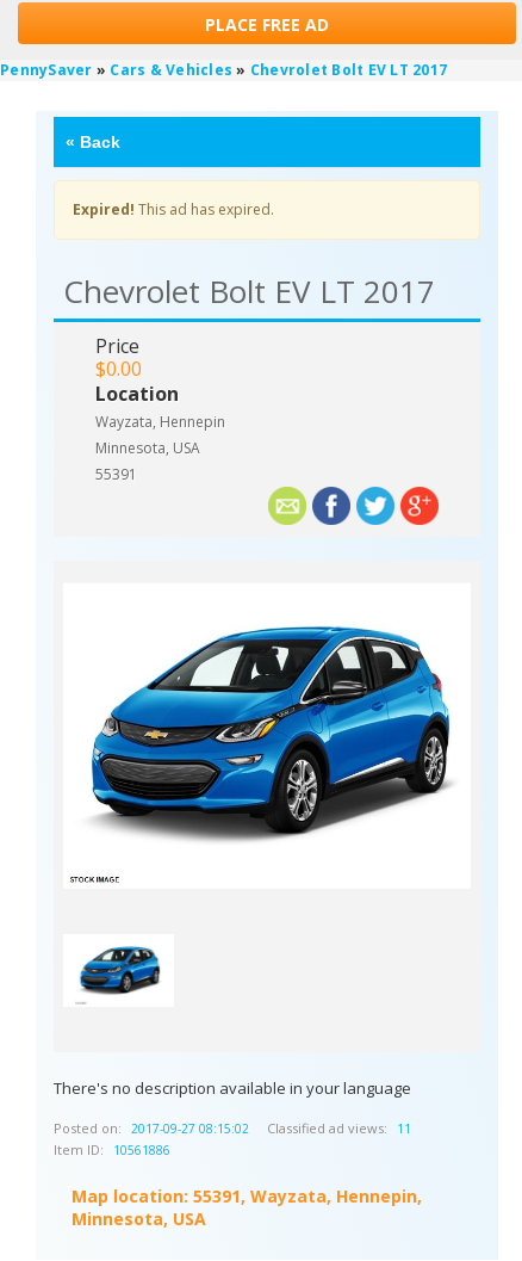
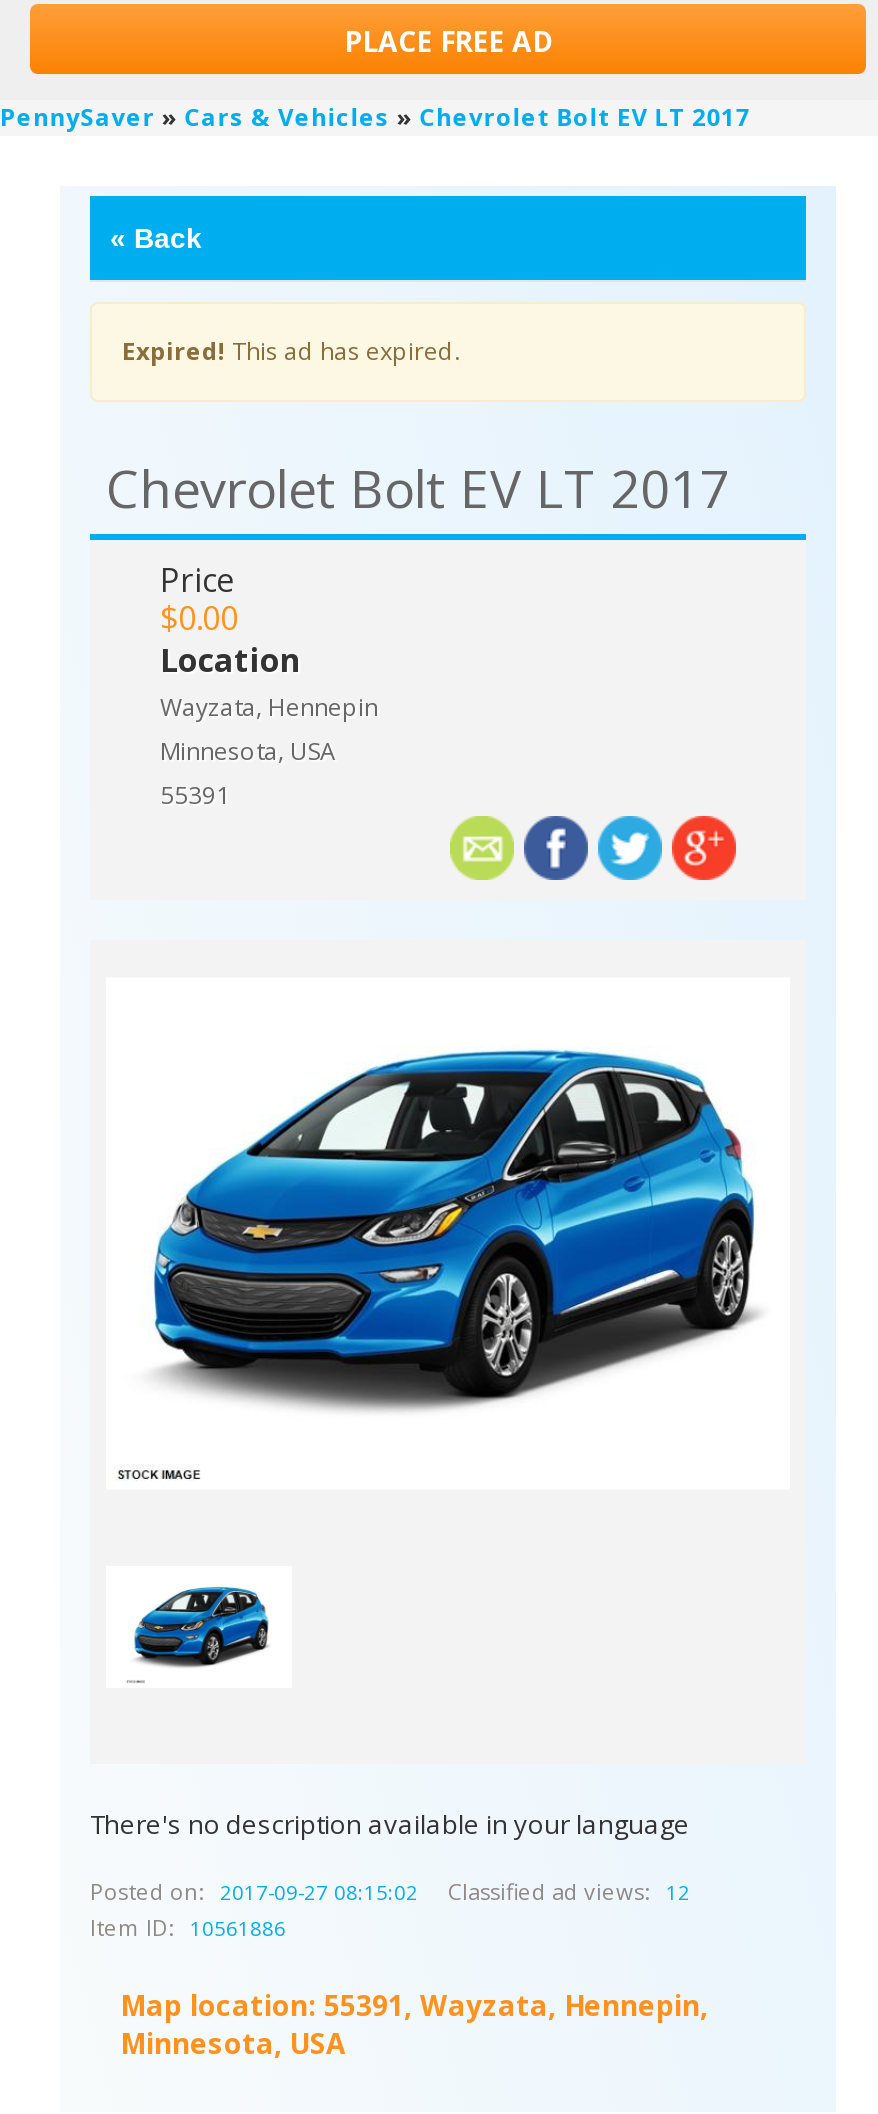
- Classified ad views: 11
+ Classified ad views: 12
